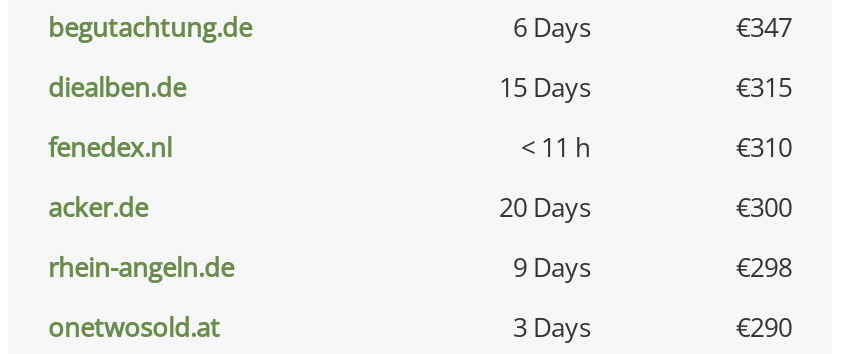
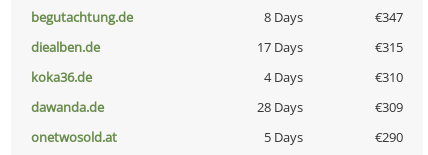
- 6 Days
+ 8 Days

- 15 Days
+ 17 Days

- fenedex.nl
- < 11 h
+ koka36.de
+ 4 Days

- acker.de
- 20 Days
- €300
- rhein-angeln.de
- 9 Days
- €298
+ dawanda.de
+ 28 Days
+ €309

- 3 Days
+ 5 Days
